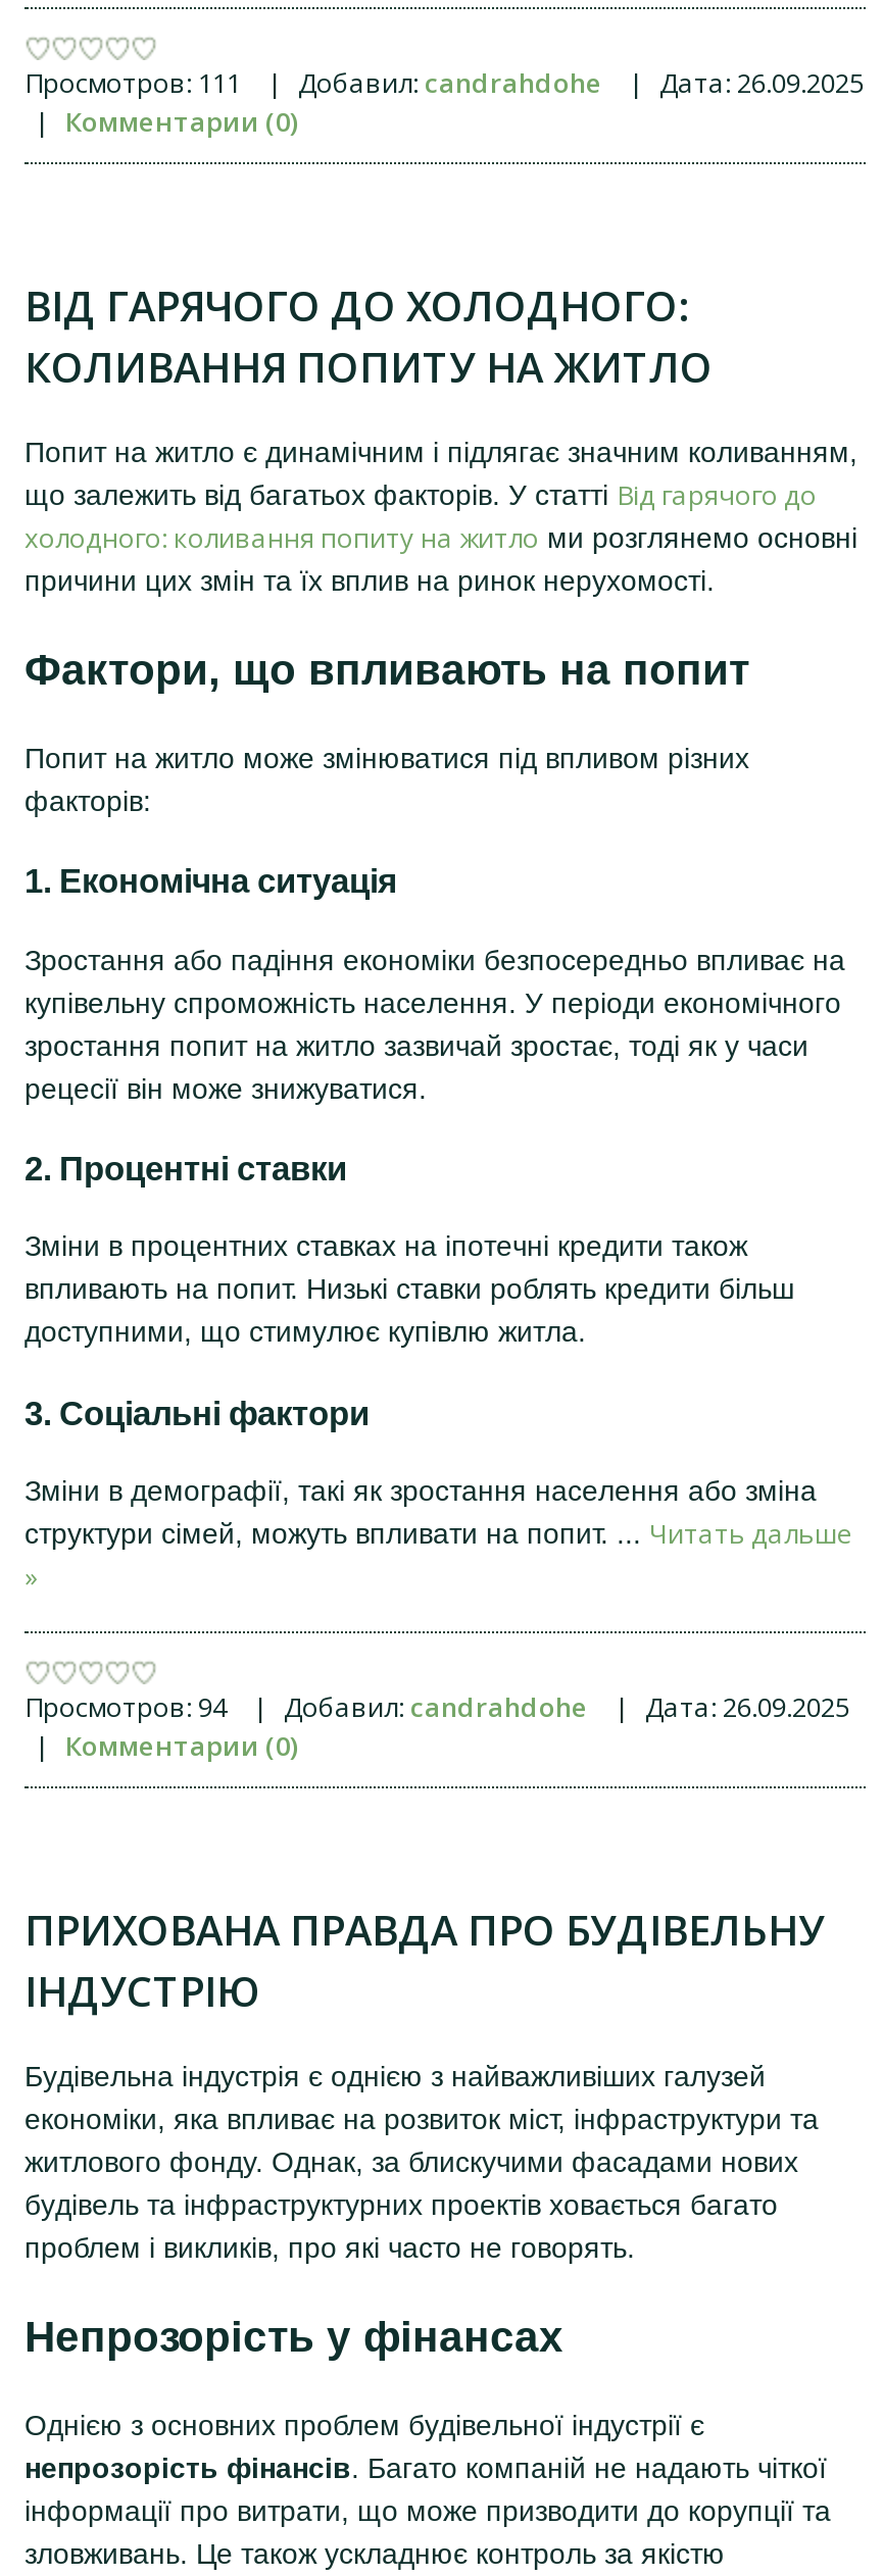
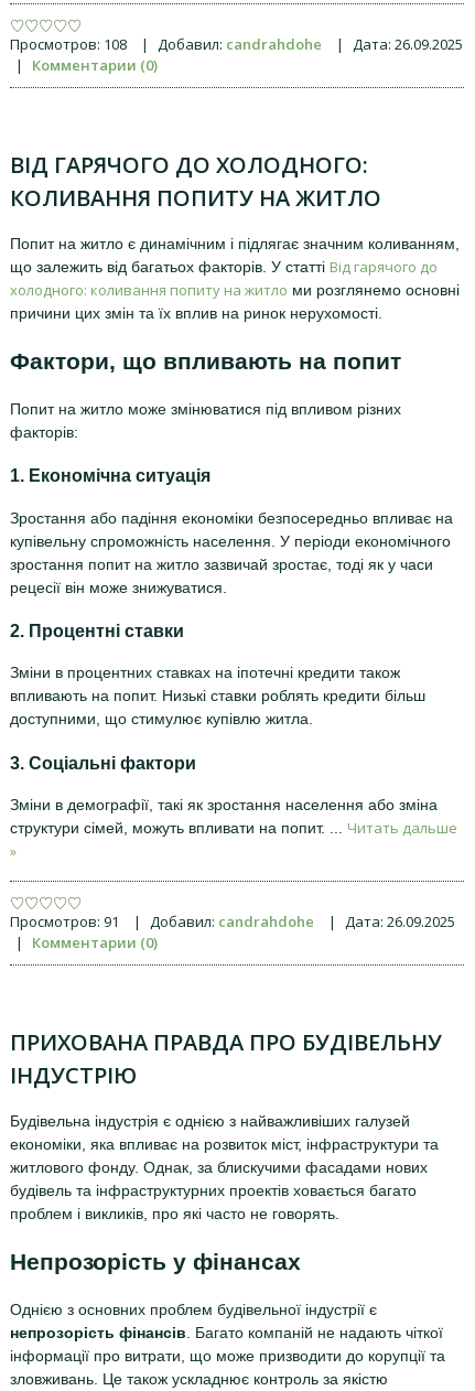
- Просмотров: 111
+ Просмотров: 108

- Просмотров: 94
+ Просмотров: 91
